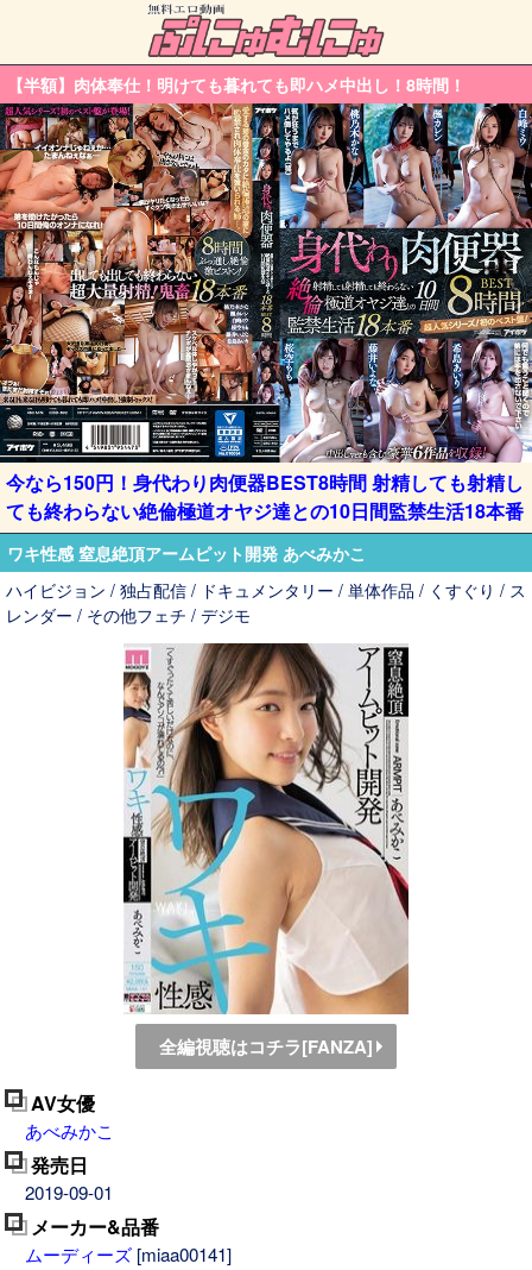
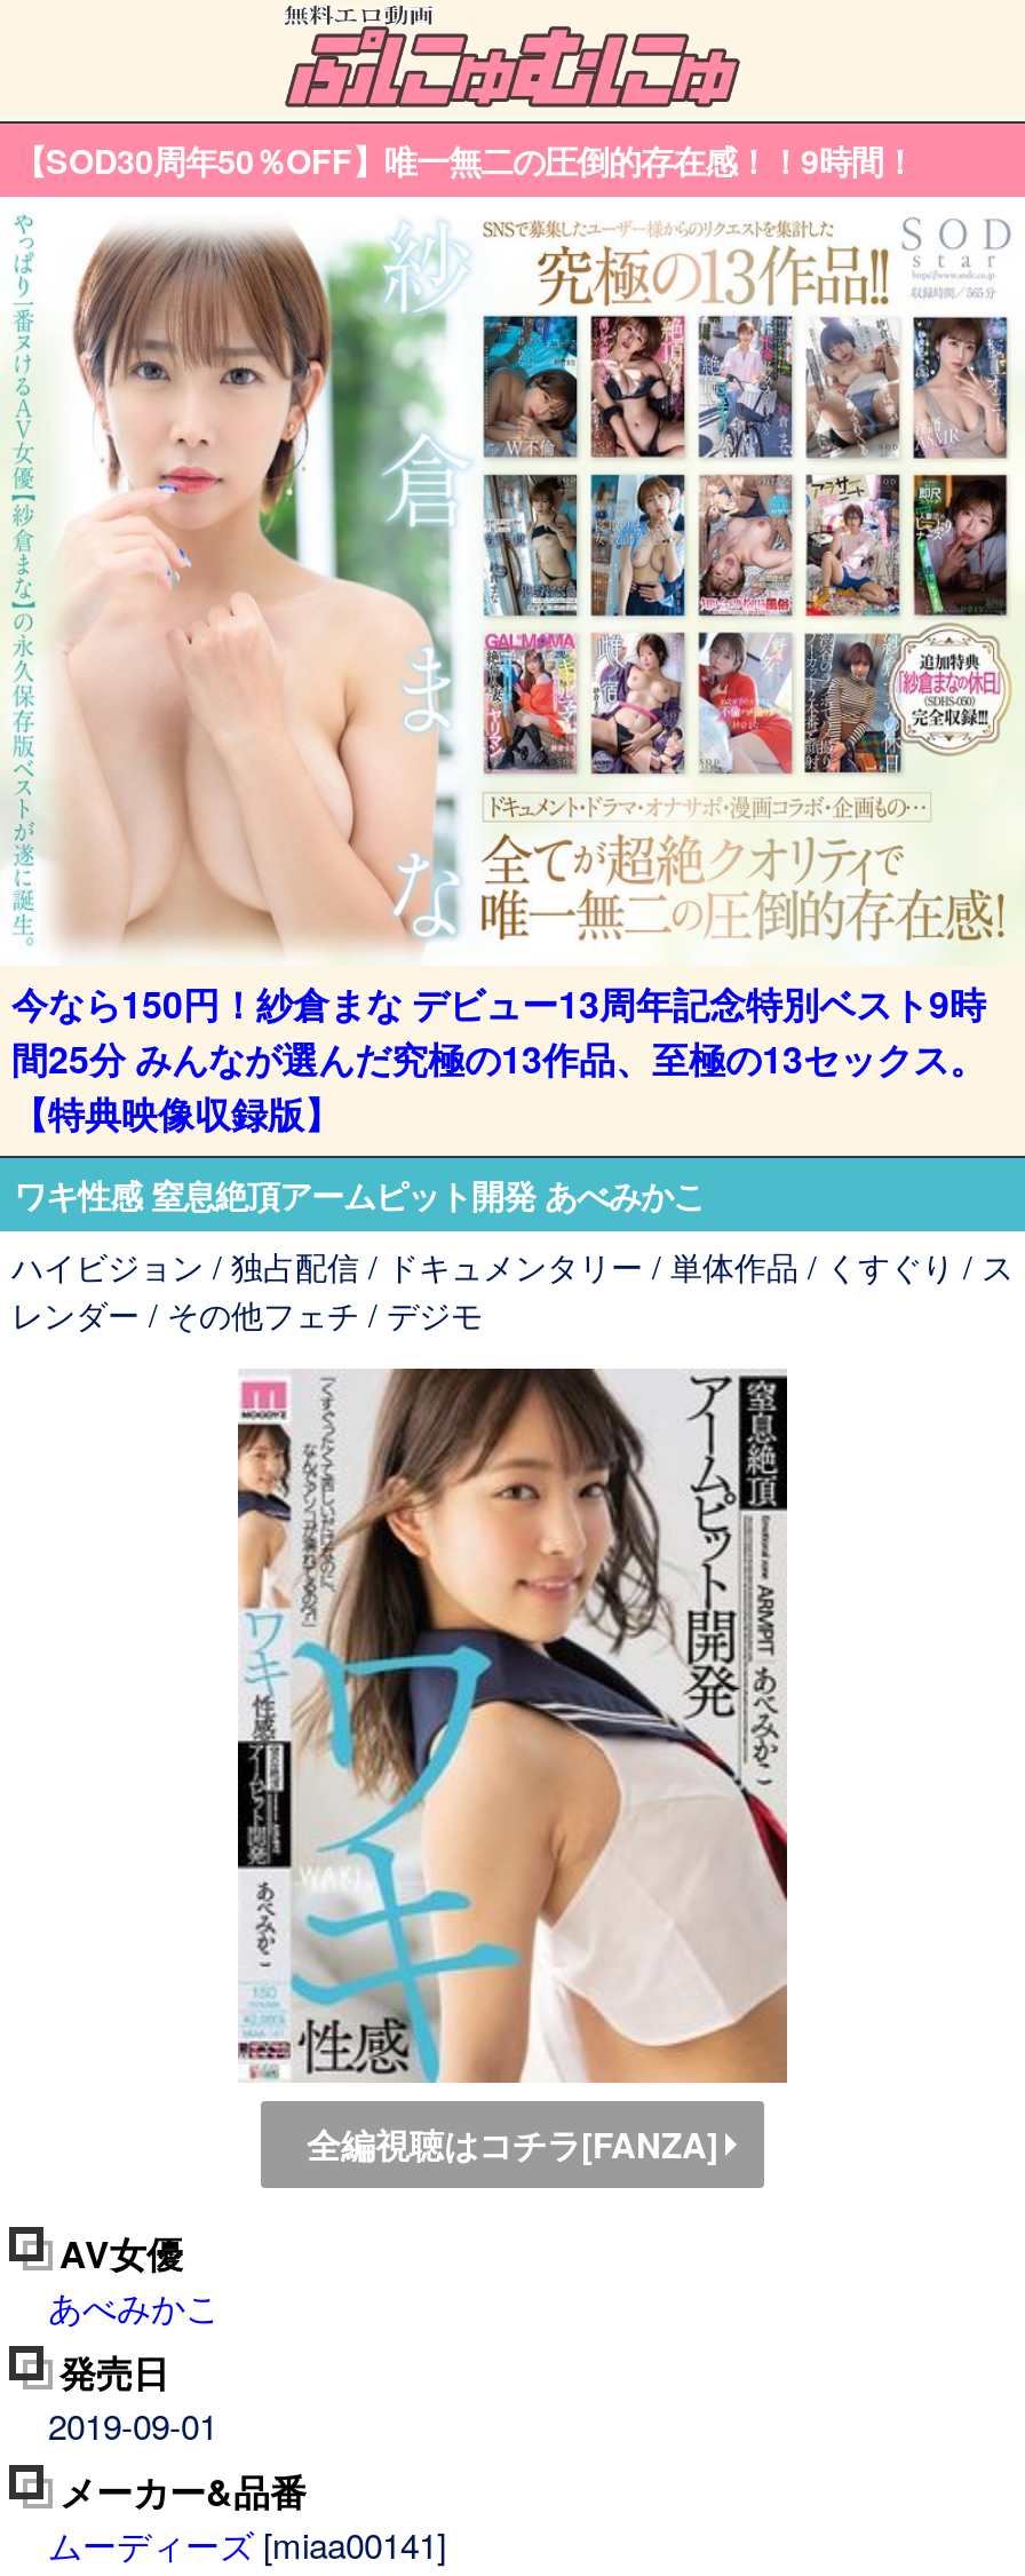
- 【半額】肉体奉仕！明けても暮れても即ハメ中出し！8時間！
+ 【SOD30周年50％OFF】唯一無二の圧倒的存在感！！9時間！

- [image]
+ [image]

- 今なら150円！身代わり肉便器BEST8時間 射精しても射精し
- ても終わらない絶倫極道オヤジ達との10日間監禁生活18本番
+ 今なら150円！紗倉まな デビュー13周年記念特別ベスト9時
+ 間25分 みんなが選んだ究極の13作品、至極の13セックス。
+ 【特典映像収録版】
